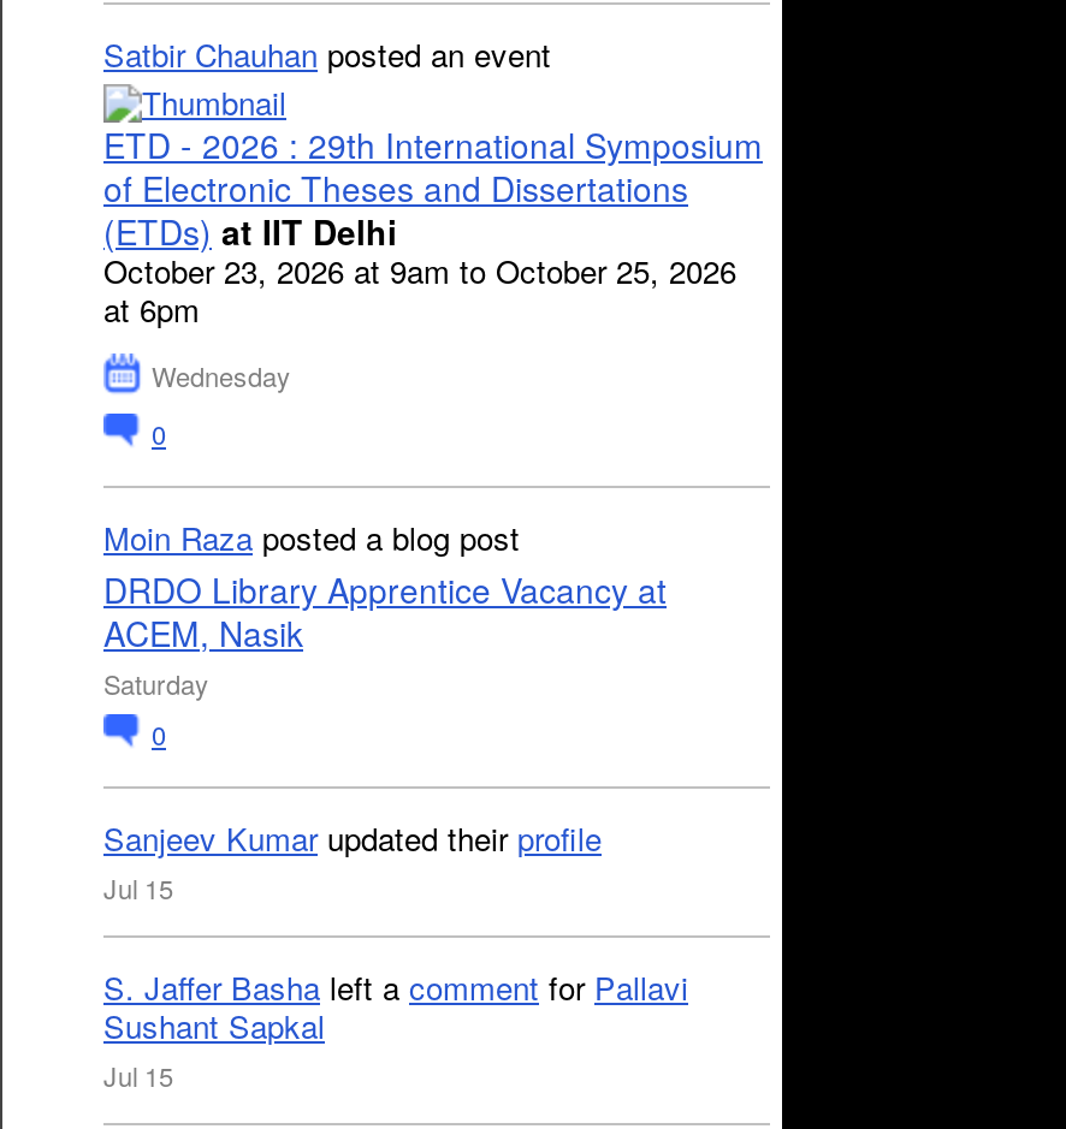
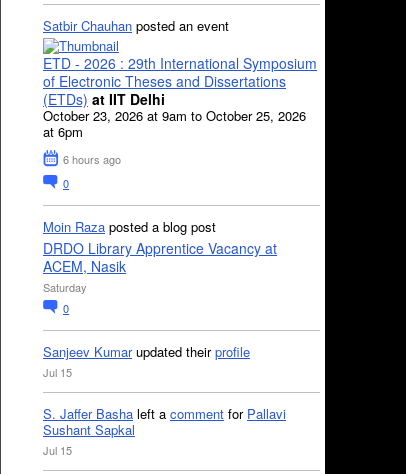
- Wednesday
+ 6 hours ago
